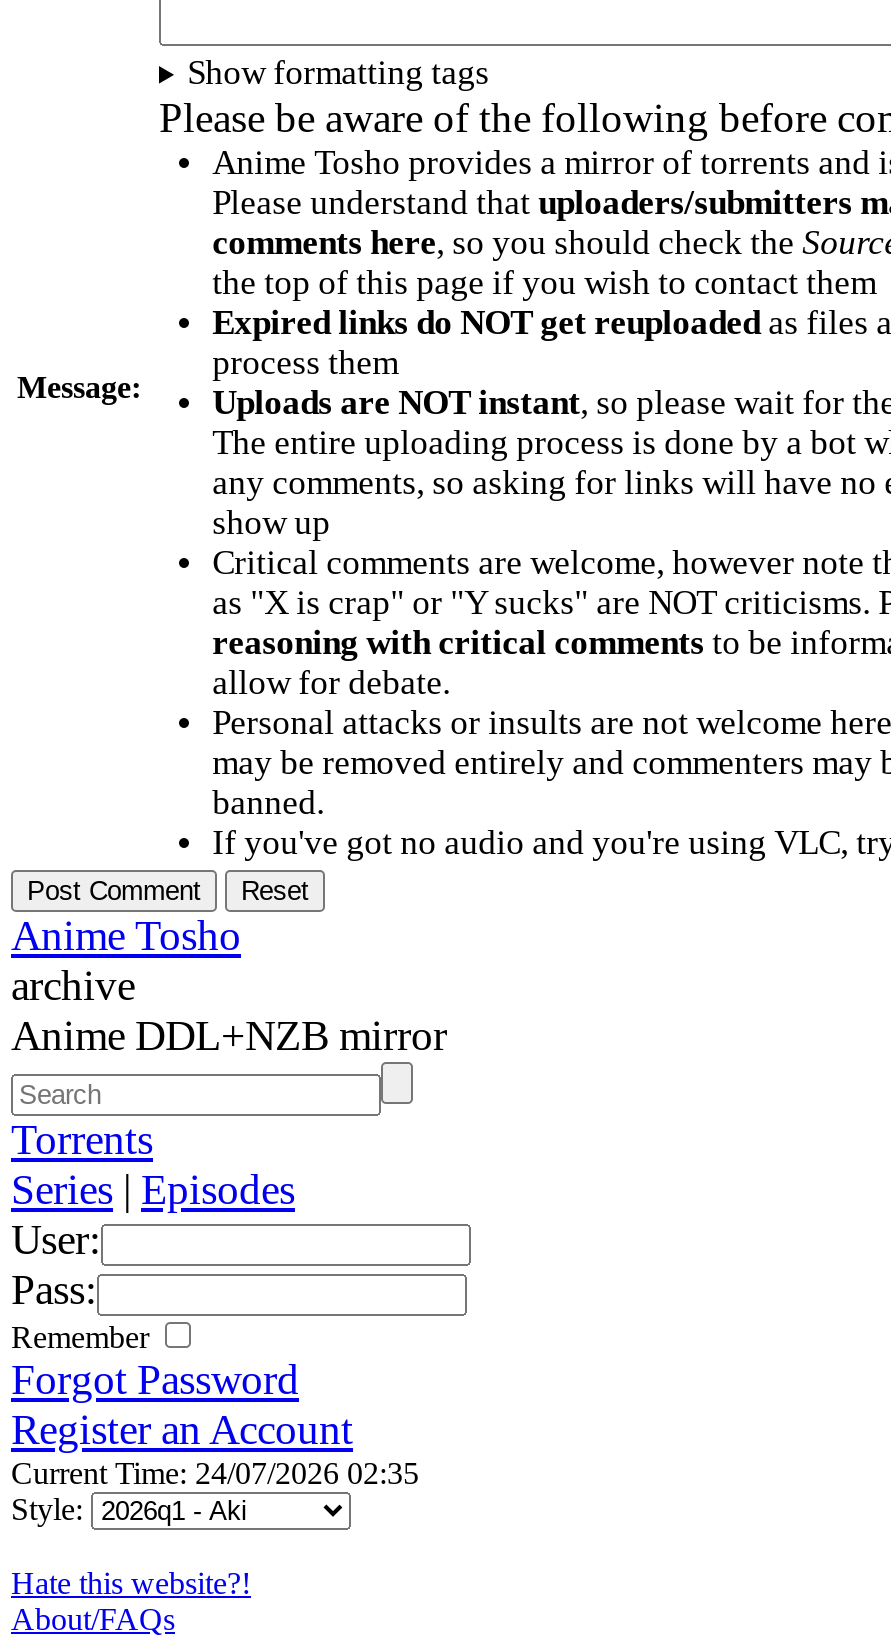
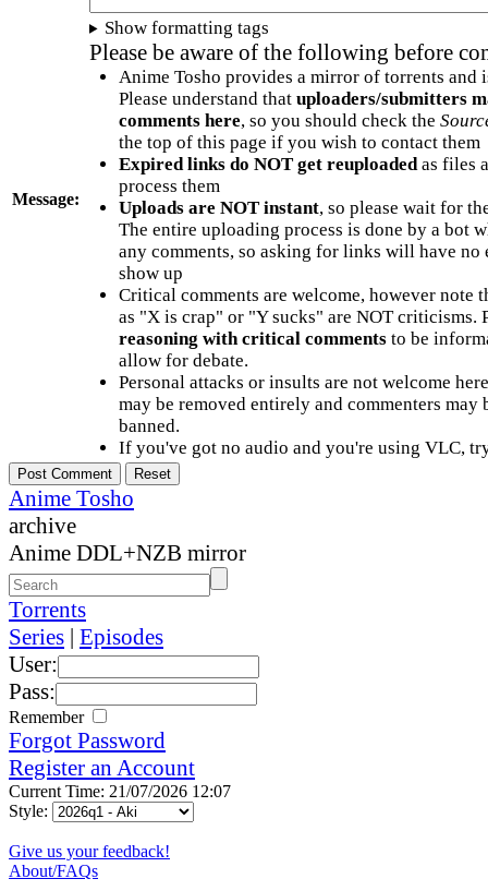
- Current Time: 24/07/2026 02:35
+ Current Time: 21/07/2026 12:07

- Hate this website?!
+ Give us your feedback!
